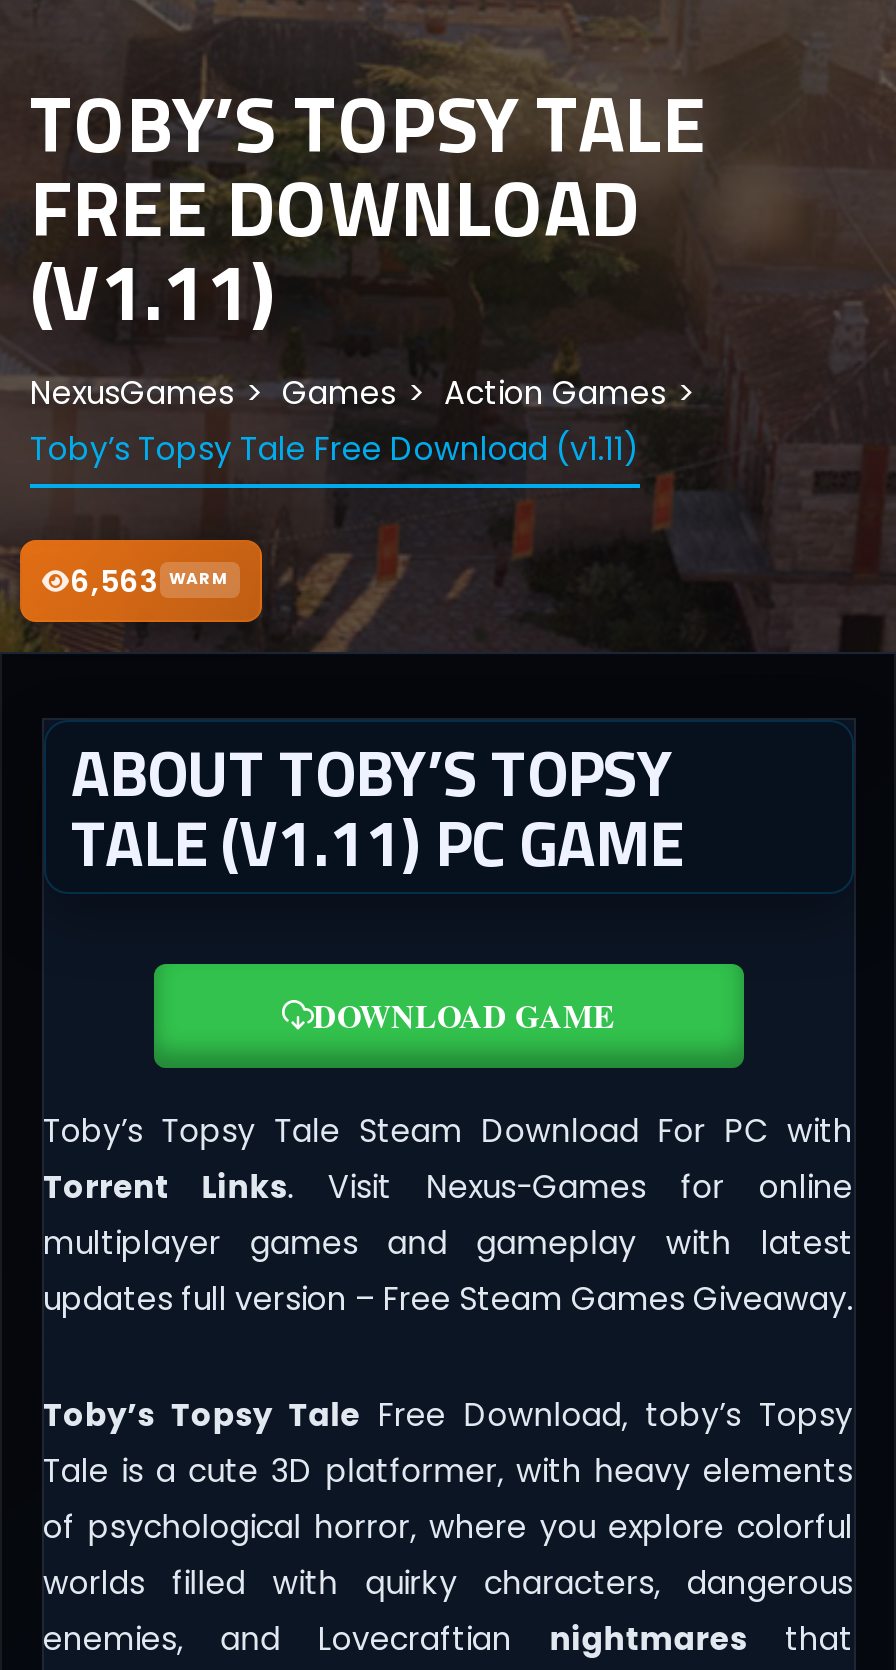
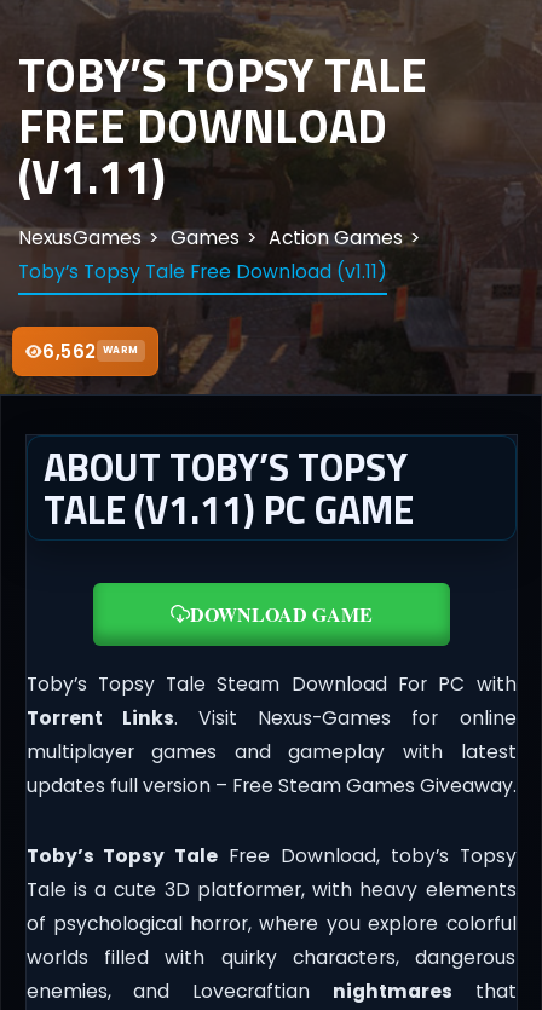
- 6,563 WARM
+ 6,562 WARM
